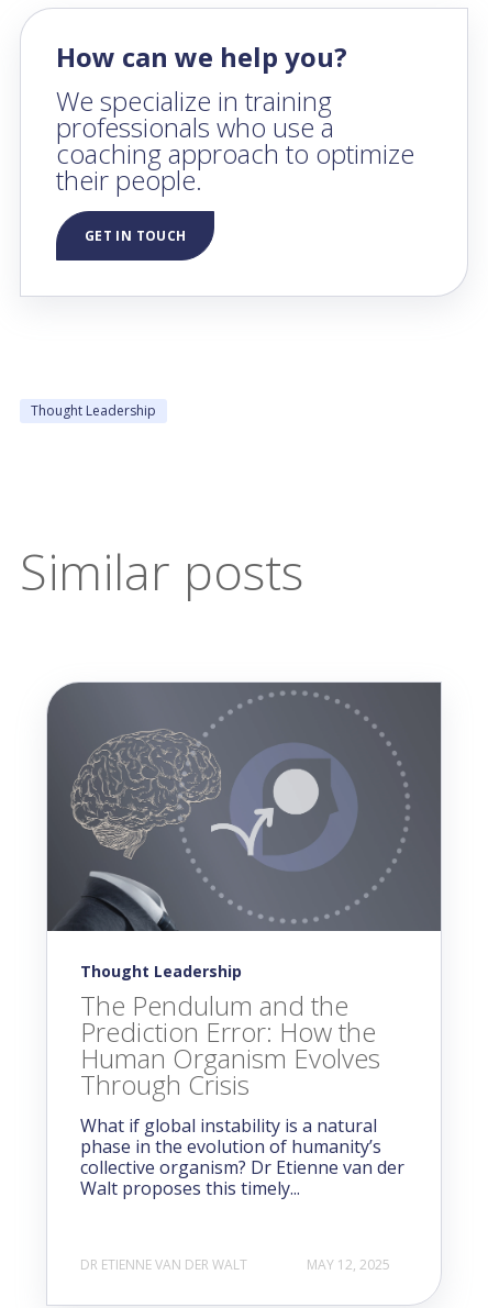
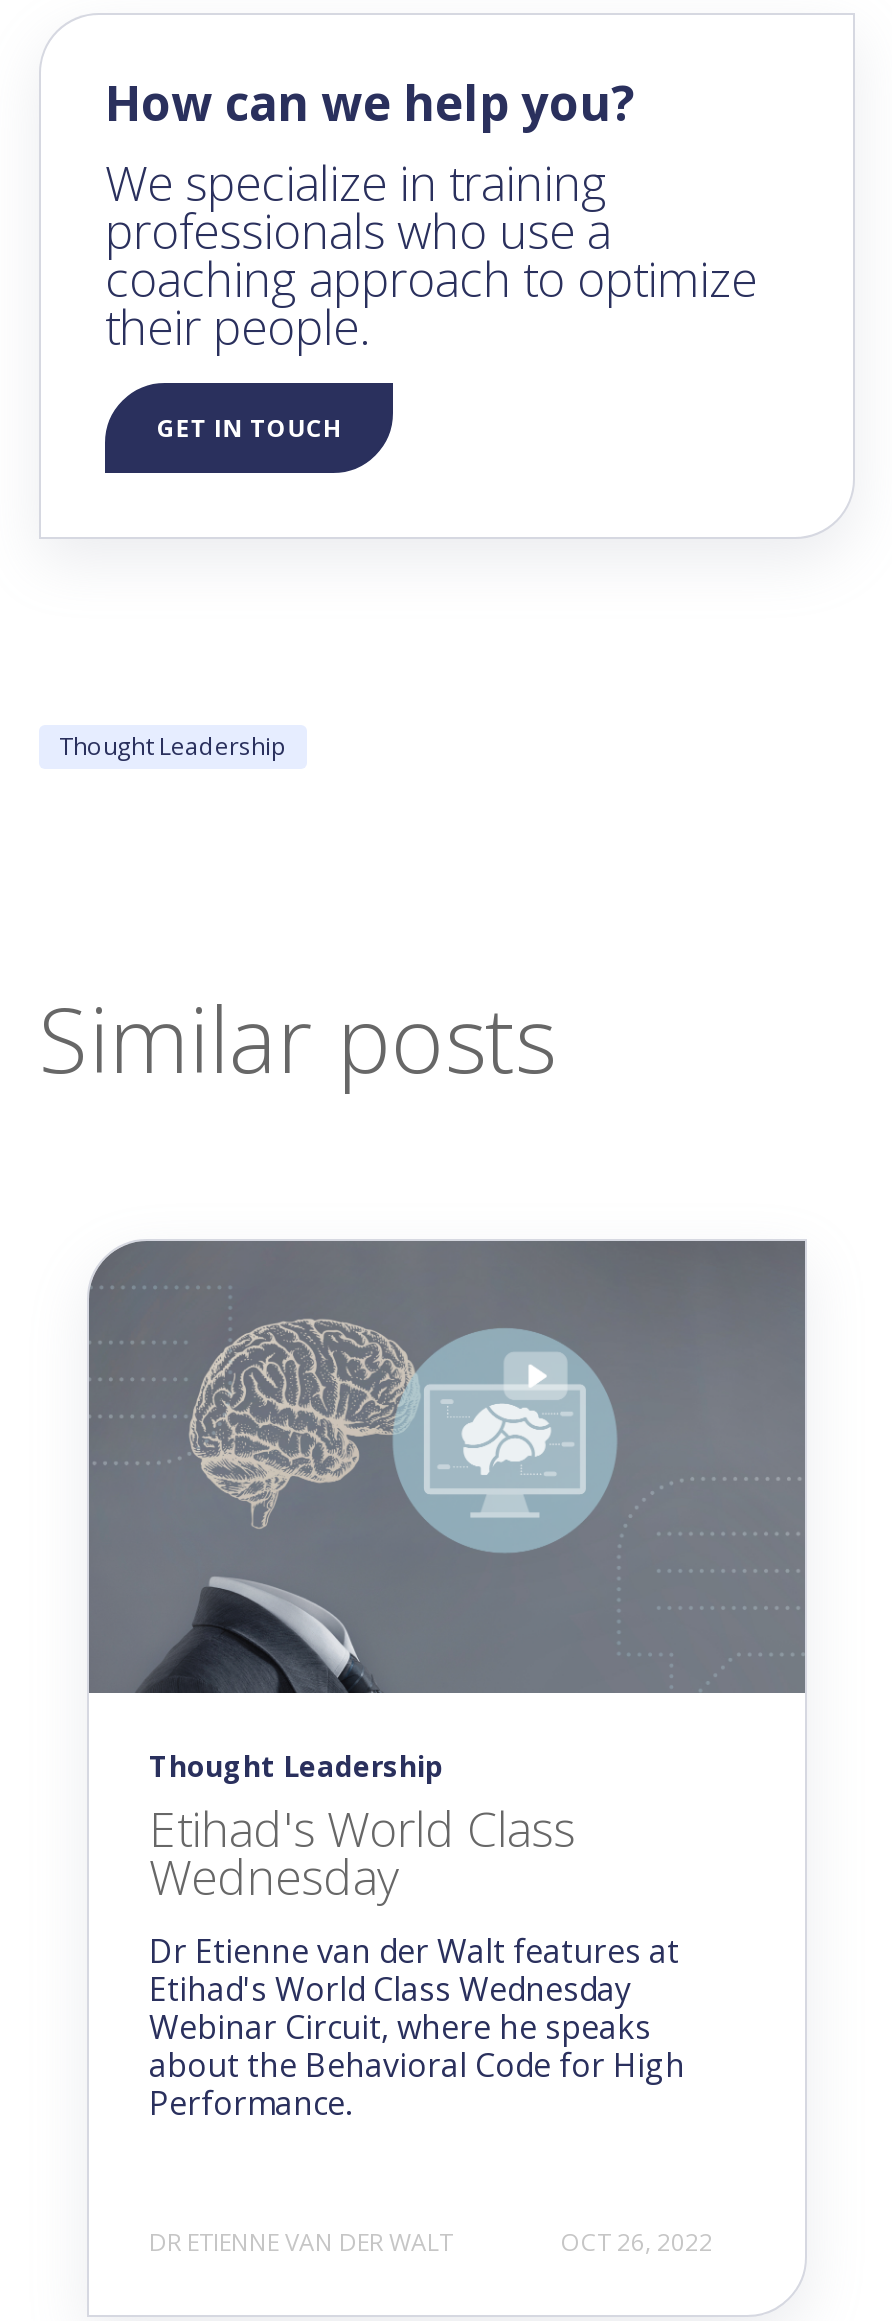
- [image]
+ [image]

- The Pendulum and the
- Prediction Error: How the
- Human Organism Evolves
- Through Crisis
- What if global instability is a natural
- phase in the evolution of humanity’s
- collective organism? Dr Etienne van der
- Walt proposes this timely...
+ Etihad's World Class
+ Wednesday
+ Dr Etienne van der Walt features at
+ Etihad's World Class Wednesday
+ Webinar Circuit, where he speaks
+ about the Behavioral Code for High
+ Performance.

- MAY 12, 2025
+ OCT 26, 2022
